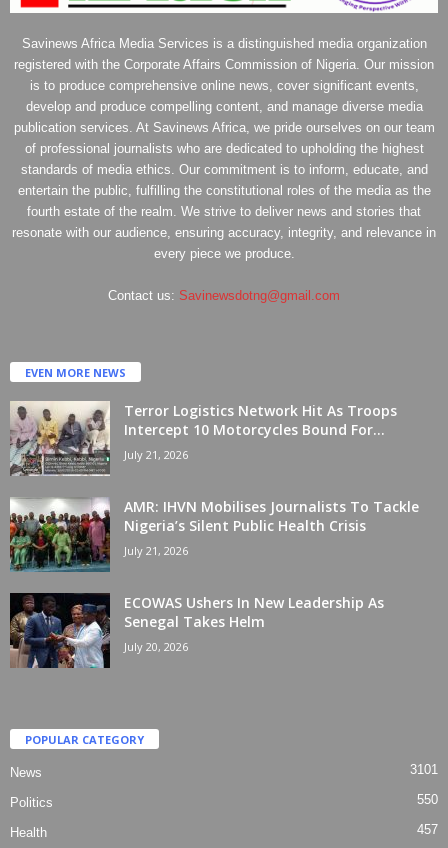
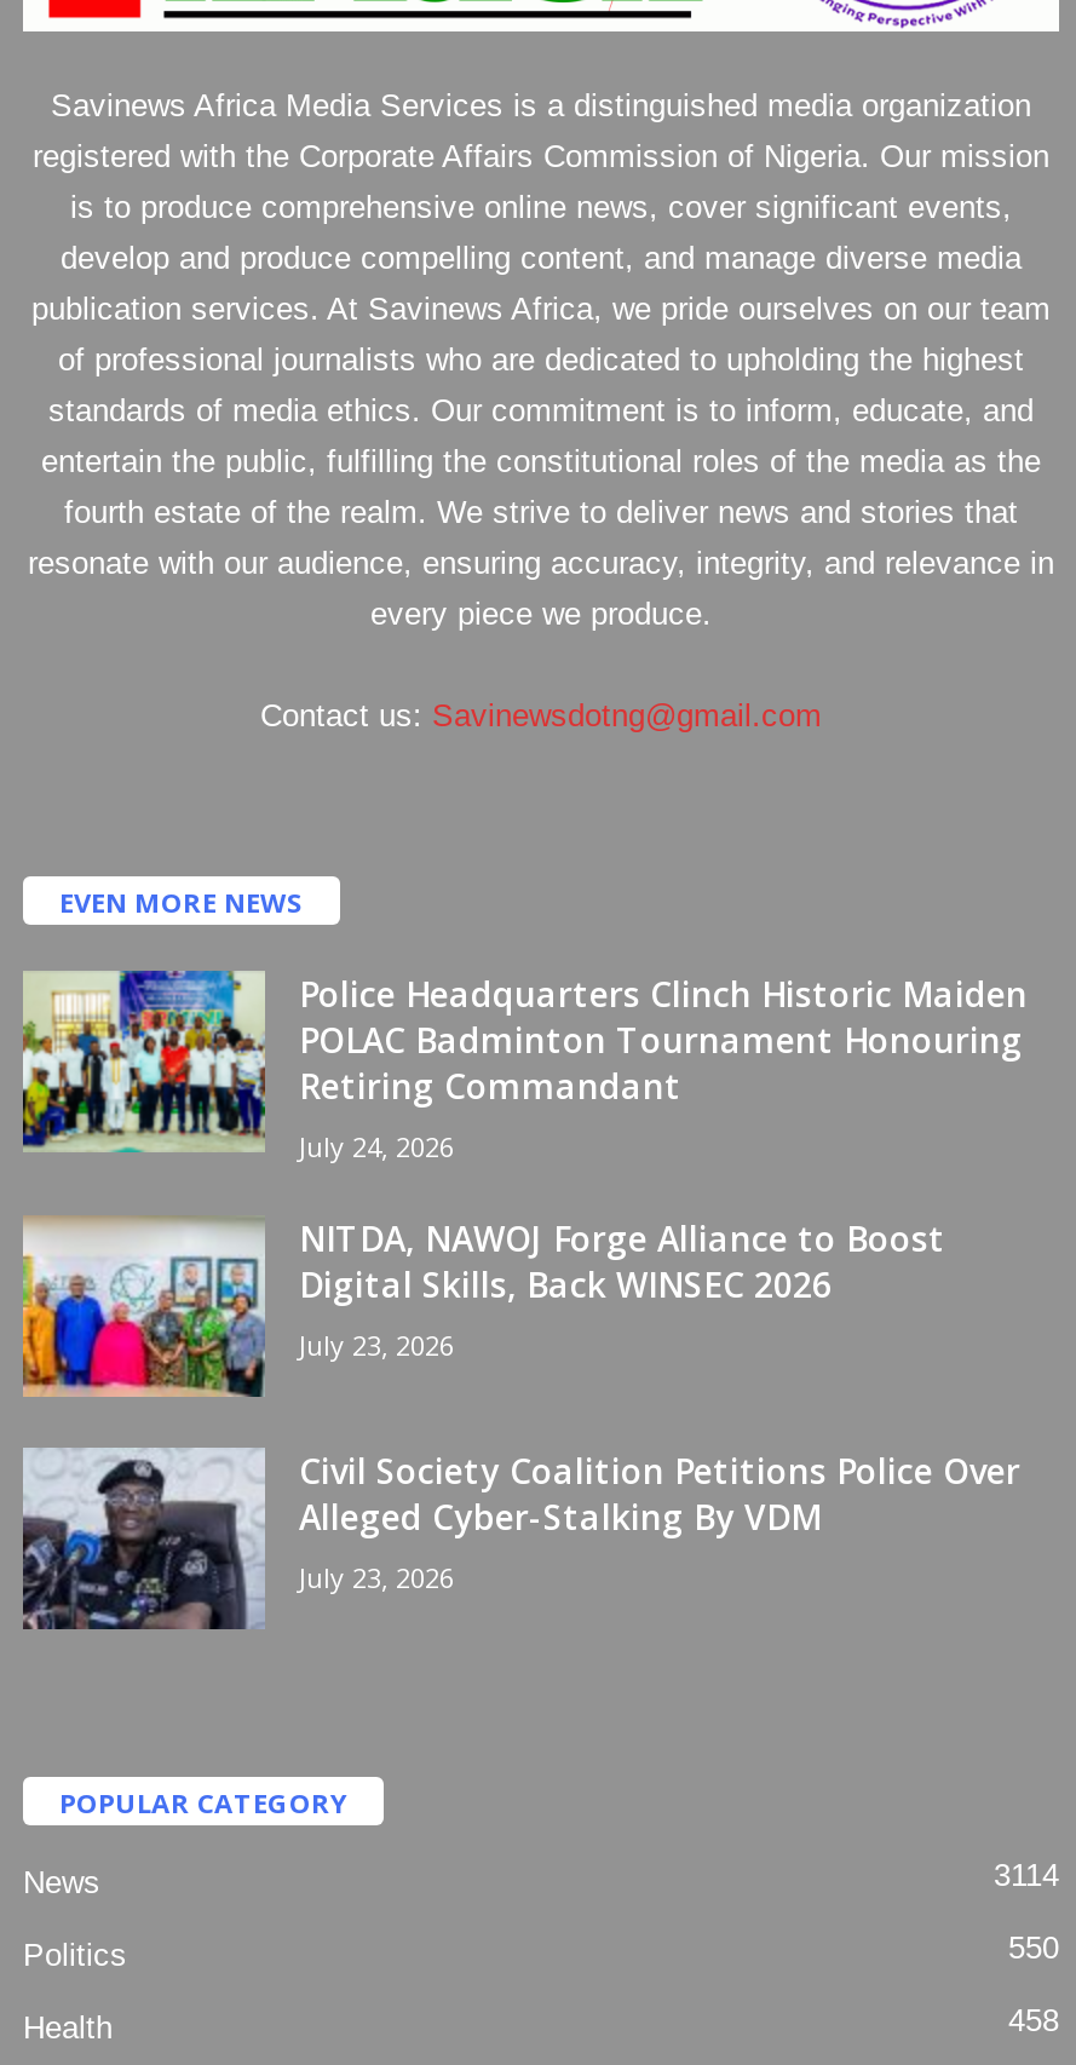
- [image]
- Terror Logistics Network Hit As Troops
- Intercept 10 Motorcycles Bound For...
- July 21, 2026
+ [image]
+ Police Headquarters Clinch Historic Maiden
+ POLAC Badminton Tournament Honouring
+ Retiring Commandant
+ July 24, 2026

- [image]
- AMR: IHVN Mobilises Journalists To Tackle
- Nigeria’s Silent Public Health Crisis
- July 21, 2026
+ [image]
+ NITDA, NAWOJ Forge Alliance to Boost
+ Digital Skills, Back WINSEC 2026
+ July 23, 2026

- [image]
- ECOWAS Ushers In New Leadership As
- Senegal Takes Helm
- July 20, 2026
+ [image]
+ Civil Society Coalition Petitions Police Over
+ Alleged Cyber-Stalking By VDM
+ July 23, 2026

- 3101
+ 3114

- 457
+ 458
